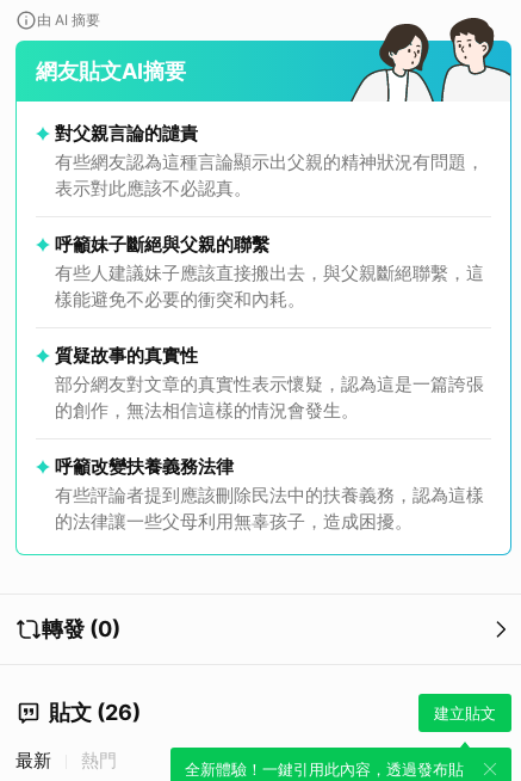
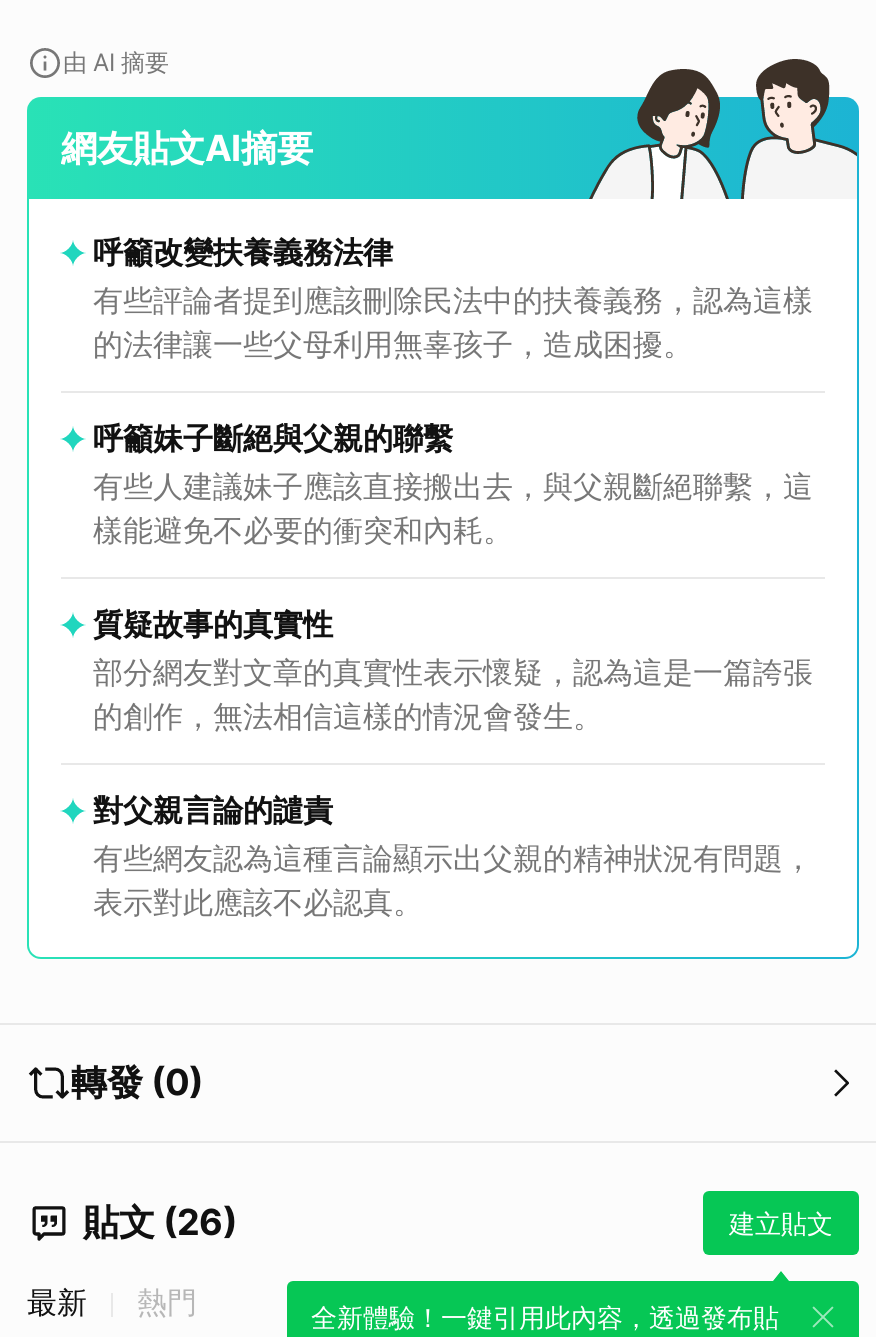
moved down: 對父親言論的譴責 | 有些網友認為這種言論顯示出父親的精神狀況有問題， | 表示對此應該不必認真。

moved up: 呼籲改變扶養義務法律 | 有些評論者提到應該刪除民法中的扶養義務，認為這樣 | 的法律讓一些父母利用無辜孩子，造成困擾。
